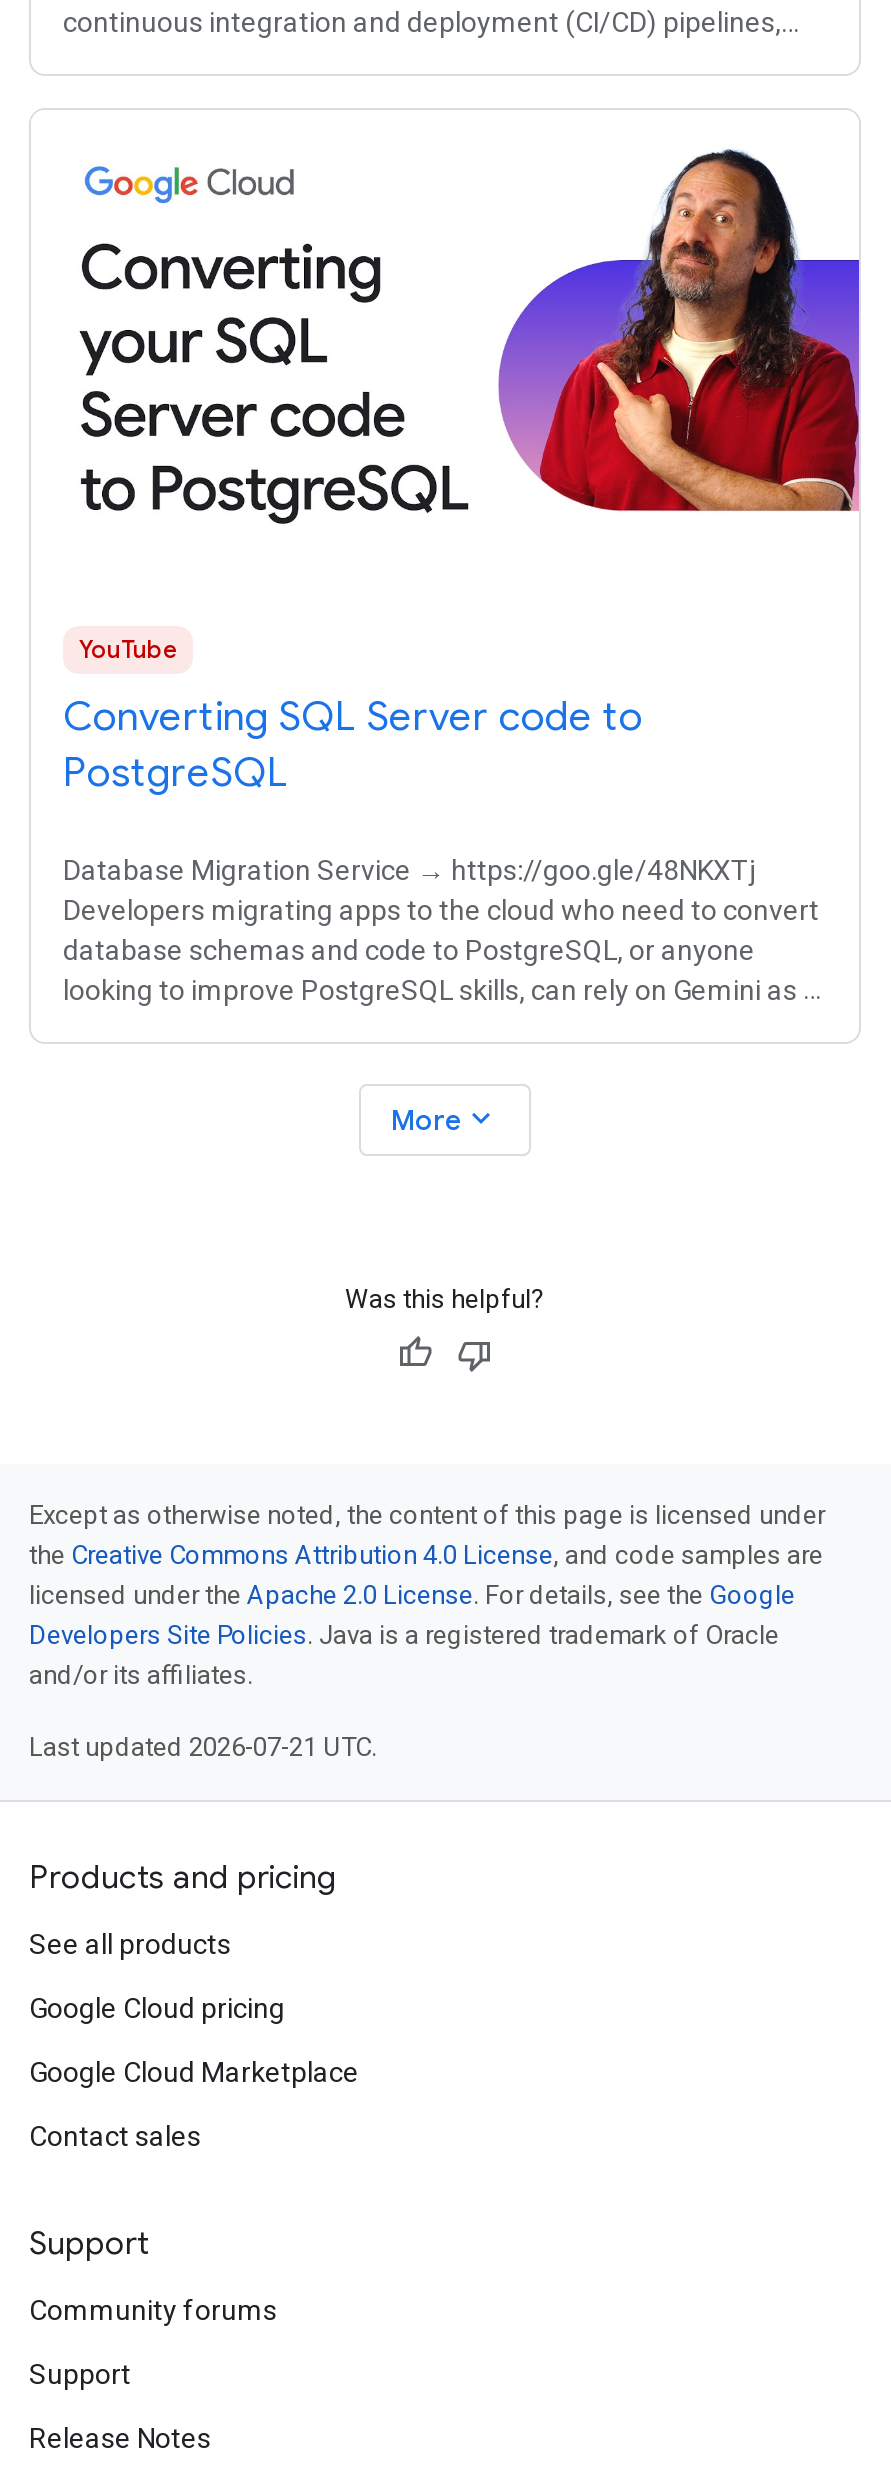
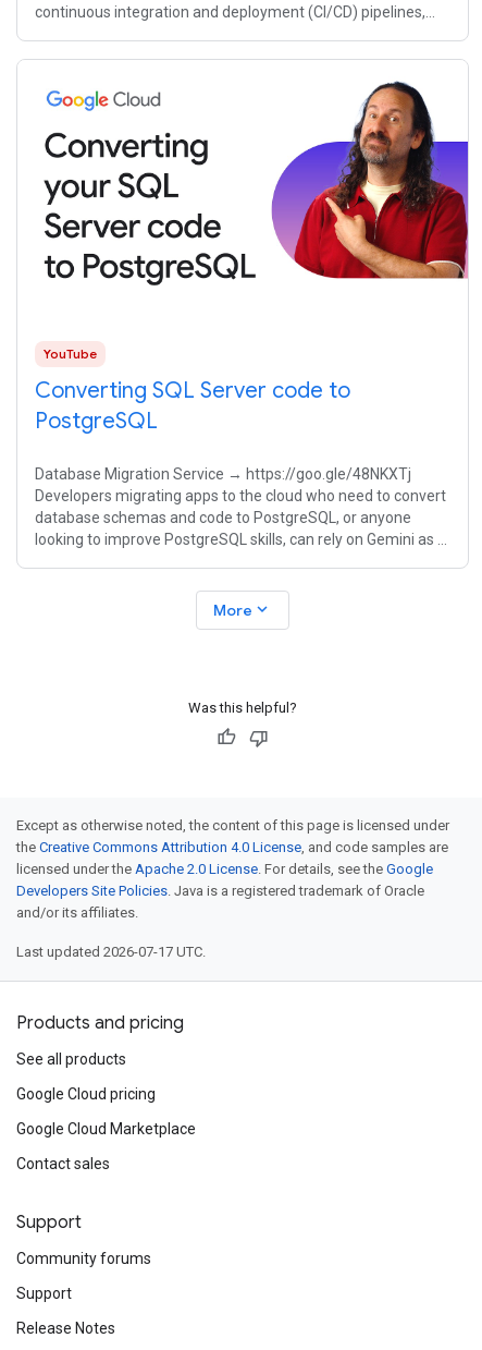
- Last updated 2026-07-21 UTC.
+ Last updated 2026-07-17 UTC.
